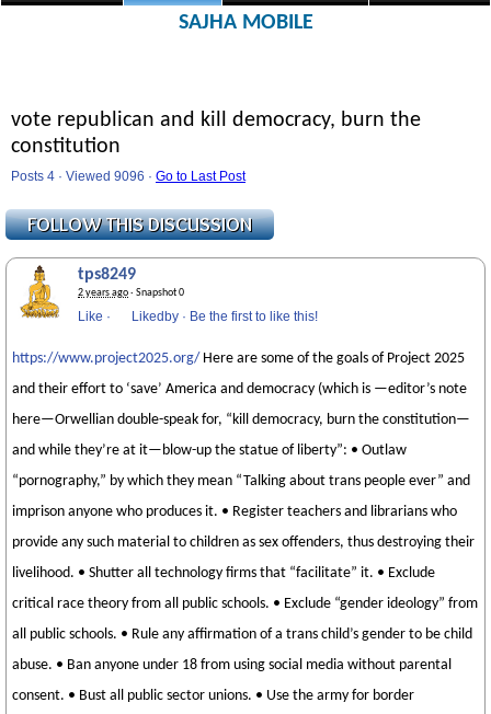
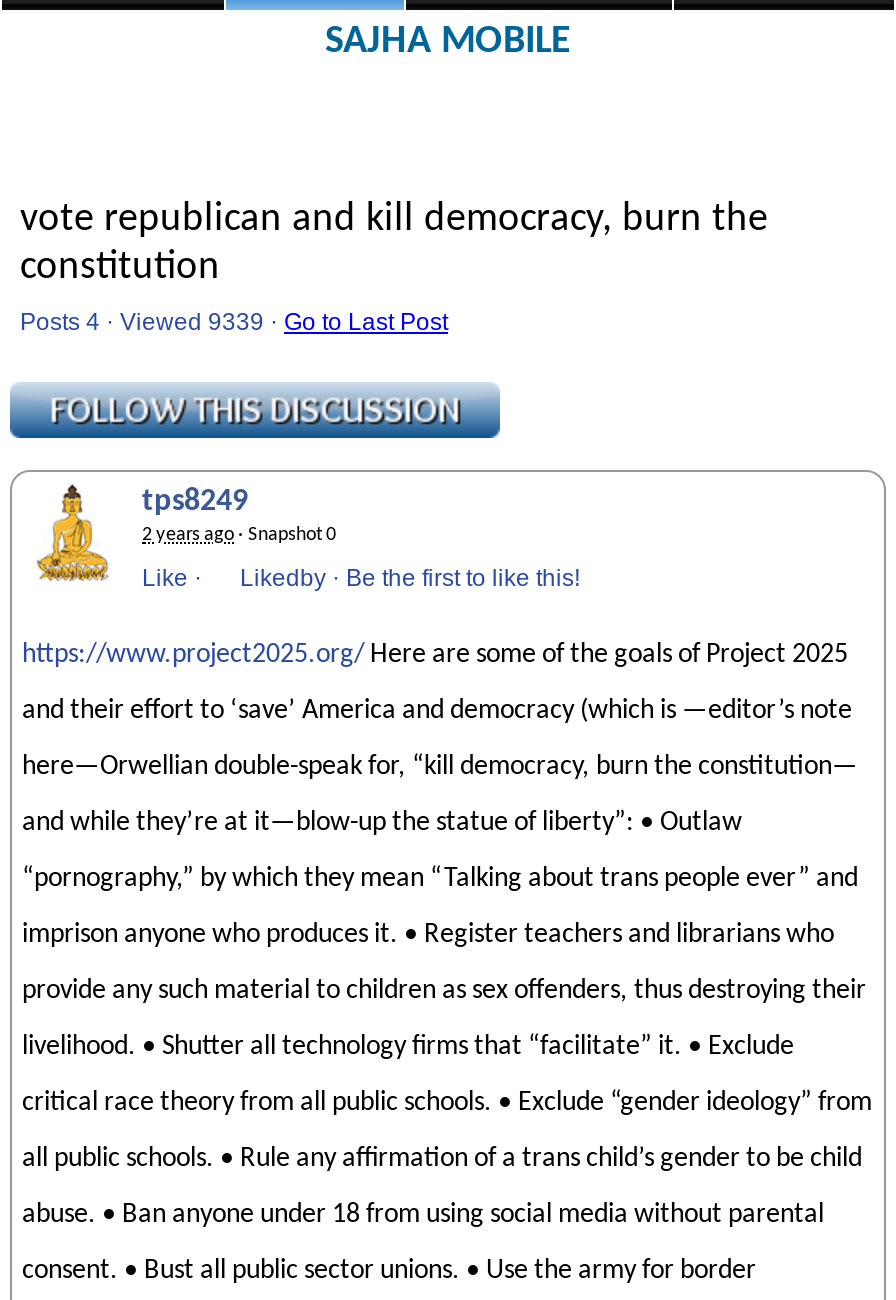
- Posts 4 · Viewed 9096 · Go to Last Post
+ Posts 4 · Viewed 9339 · Go to Last Post
